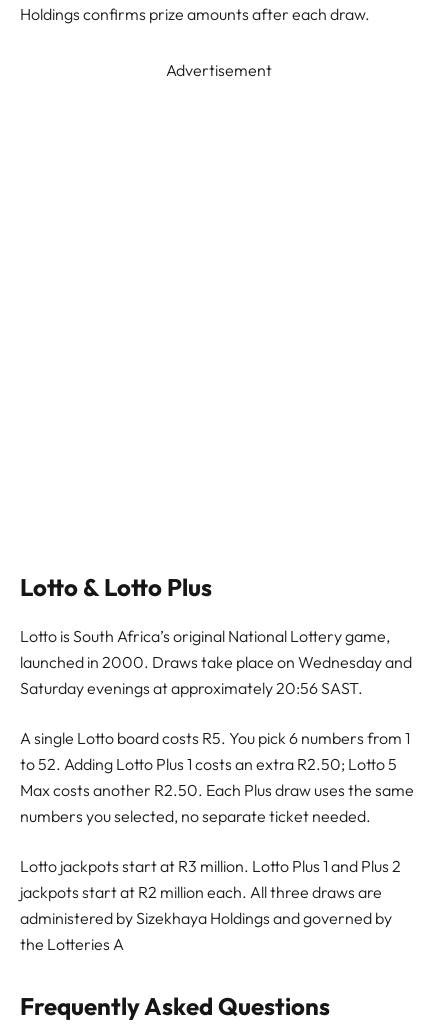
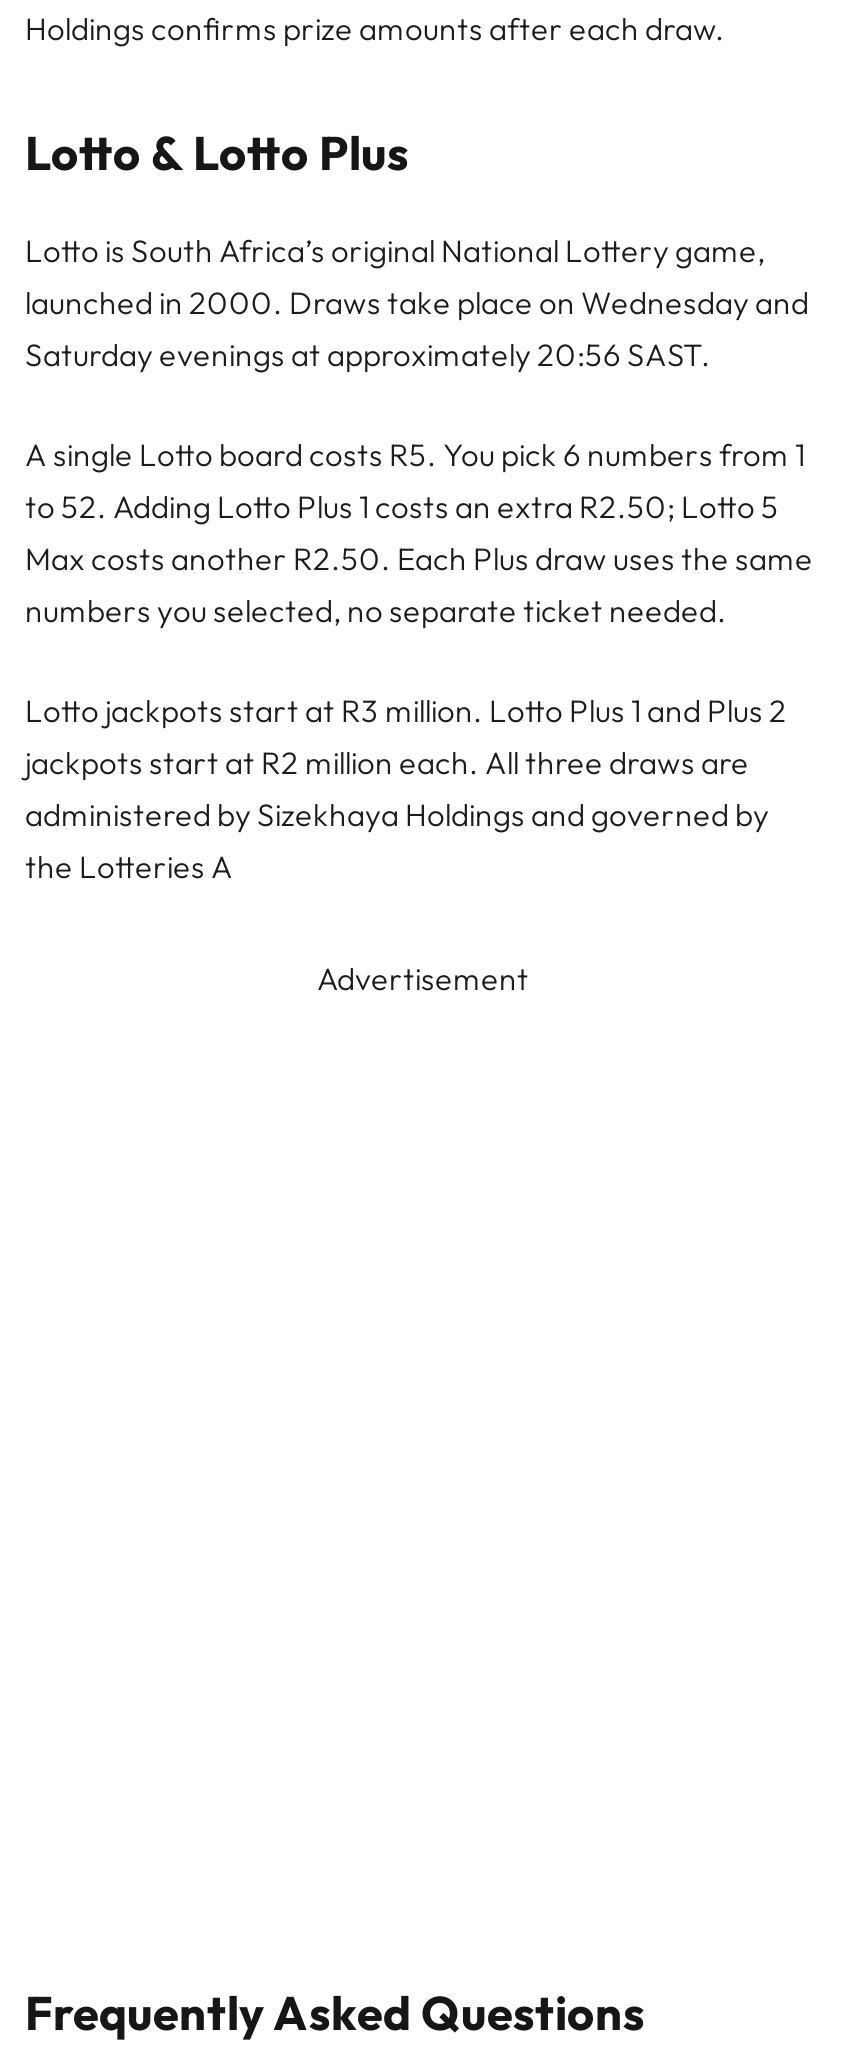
moved down: Advertisement

moved up: Lotto & Lotto Plus | Lotto is South Africa’s original National Lottery game, | launched in 2000. Draws take place on Wednesday and | ... | administered by Sizekhaya Holdings and governed by | the Lotteries A
